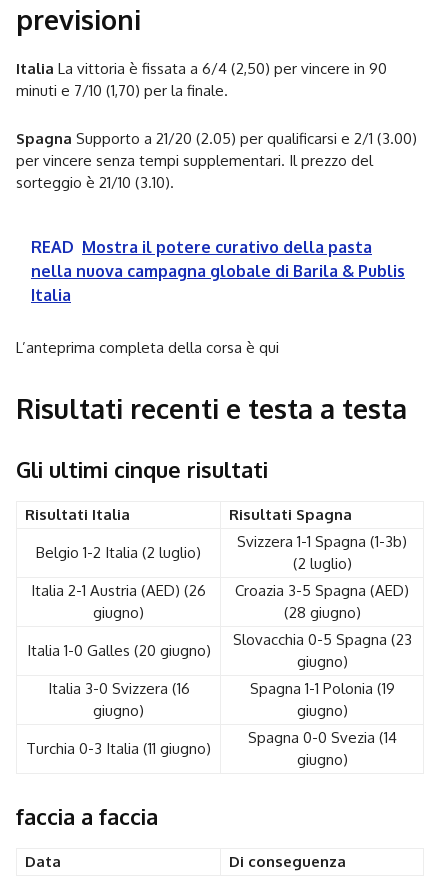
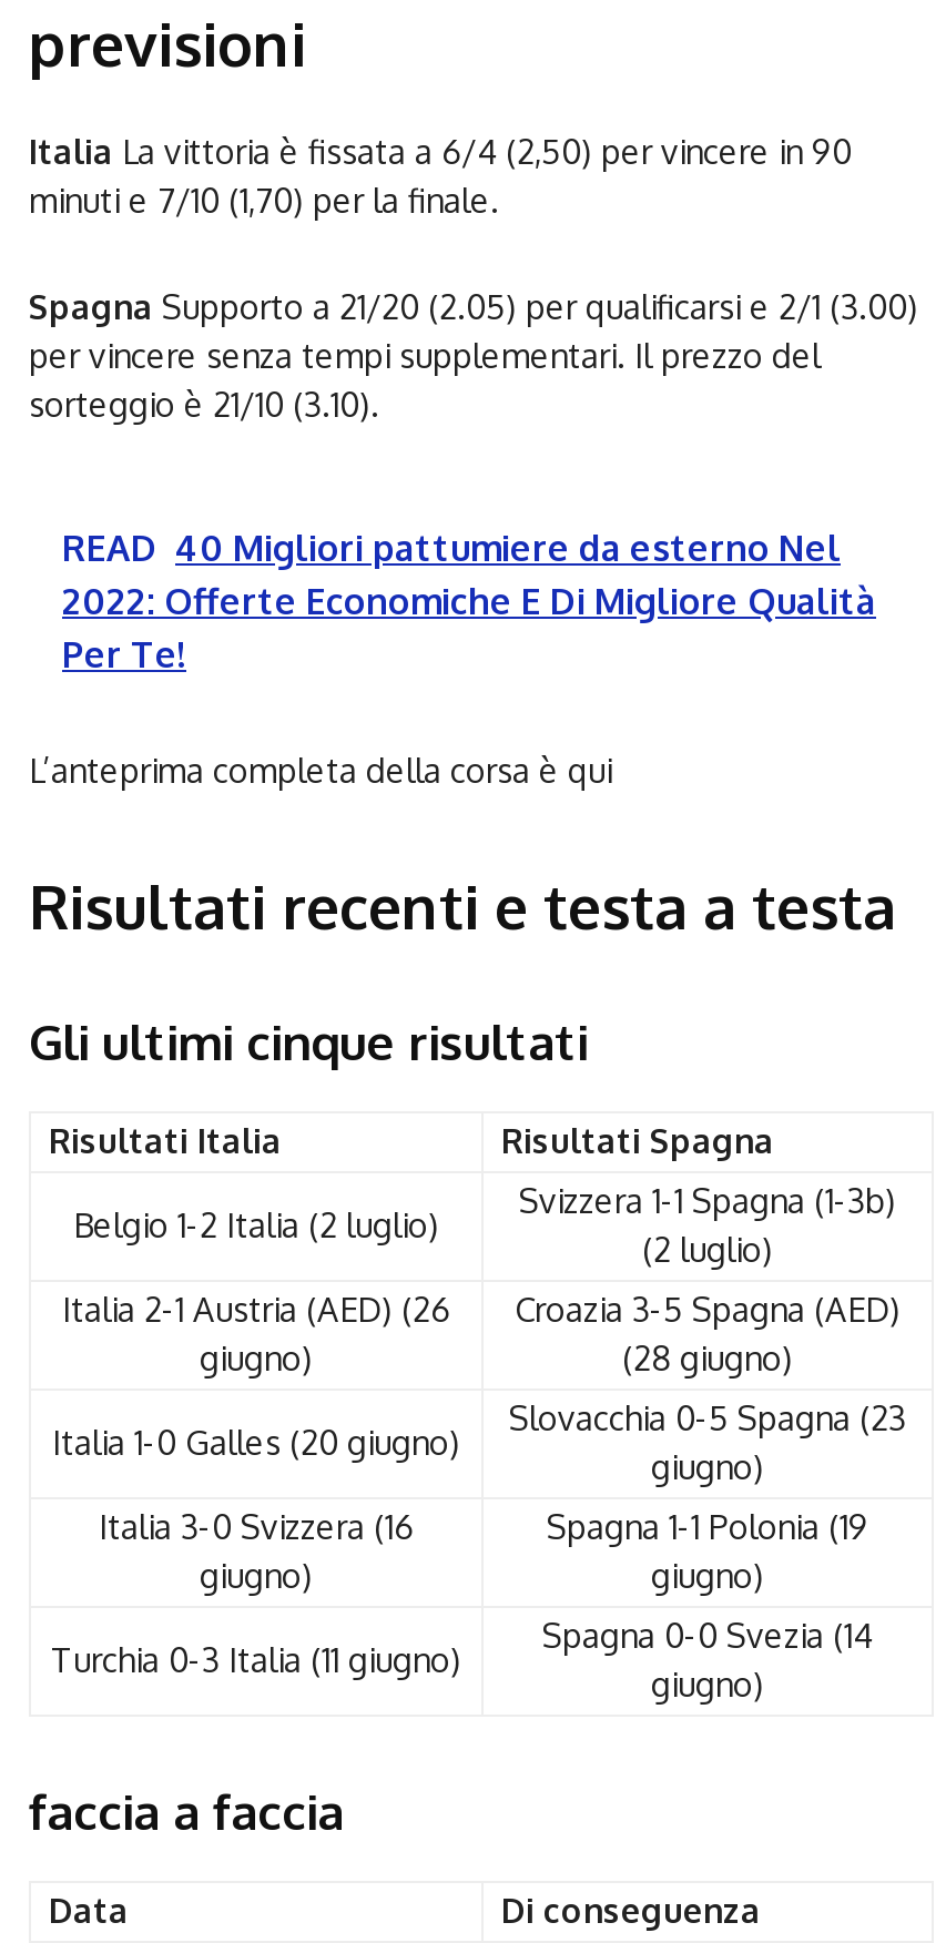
- READ Mostra il potere curativo della pasta
- nella nuova campagna globale di Barila & Publis
- Italia
+ READ 40 Migliori pattumiere da esterno Nel
+ 2022: Offerte Economiche E Di Migliore Qualità
+ Per Te!
